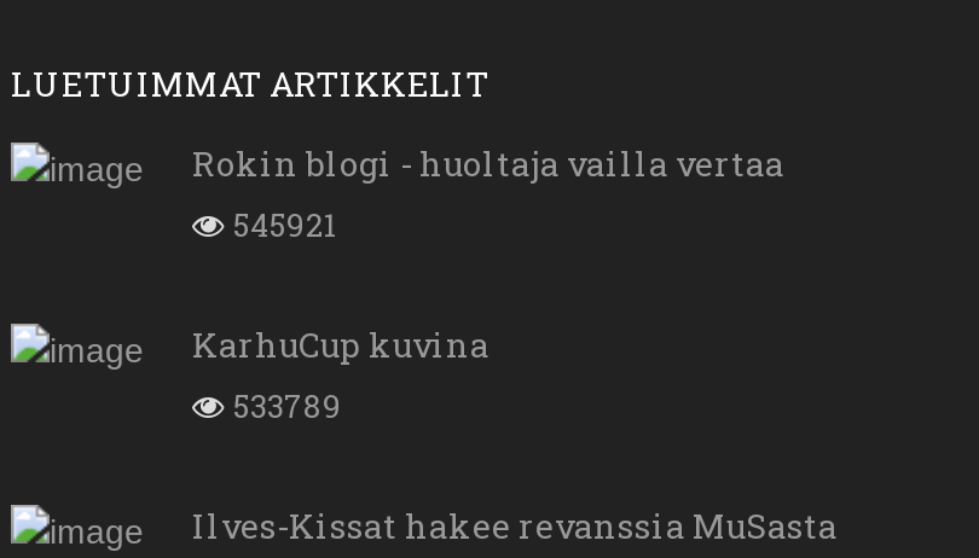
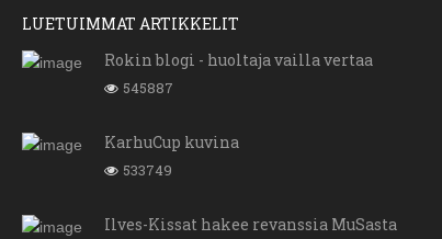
- 545921
+ 545887

- 533789
+ 533749
